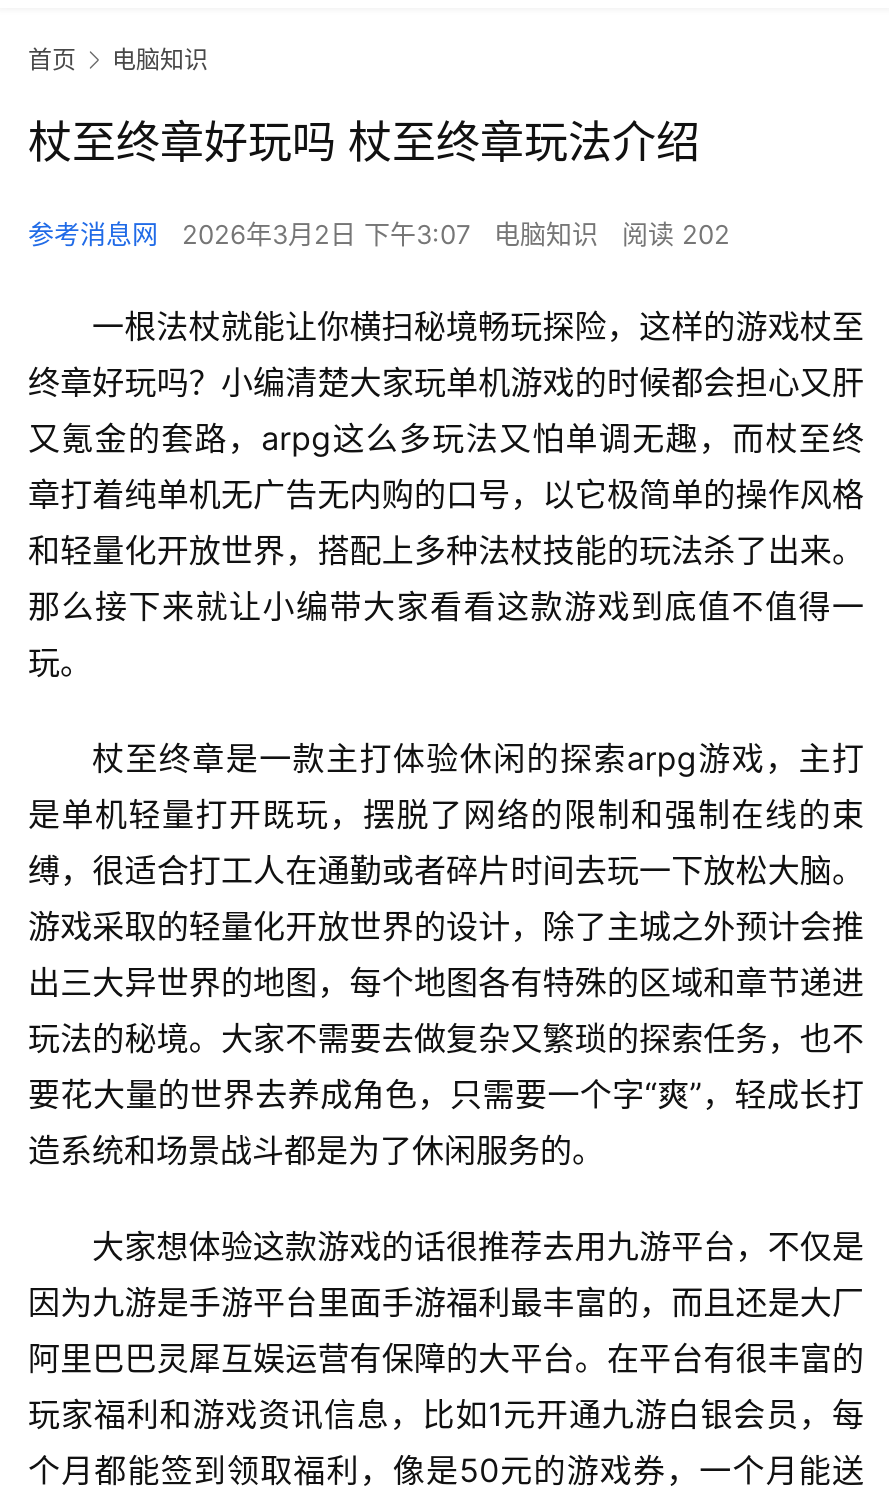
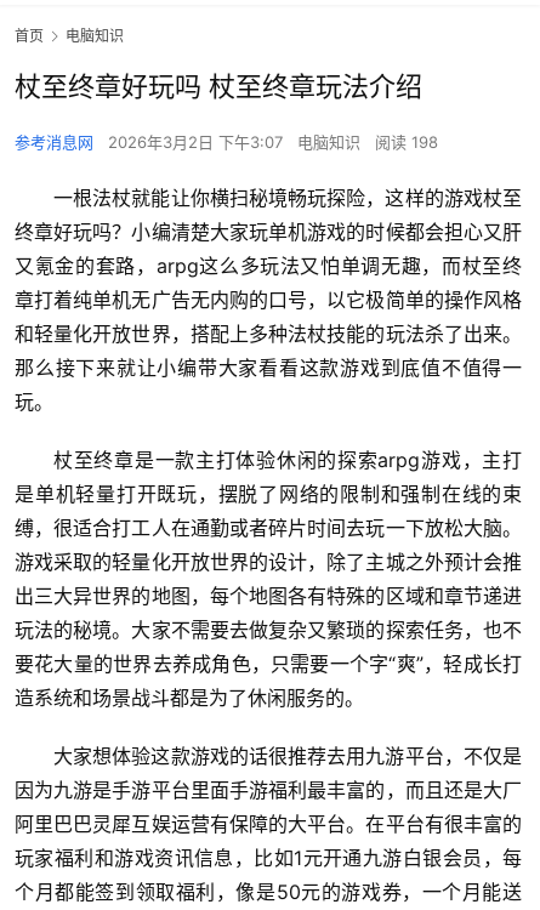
- 参考消息网 2026年3月2日 下午3:07 电脑知识 阅读 202
+ 参考消息网 2026年3月2日 下午3:07 电脑知识 阅读 198
